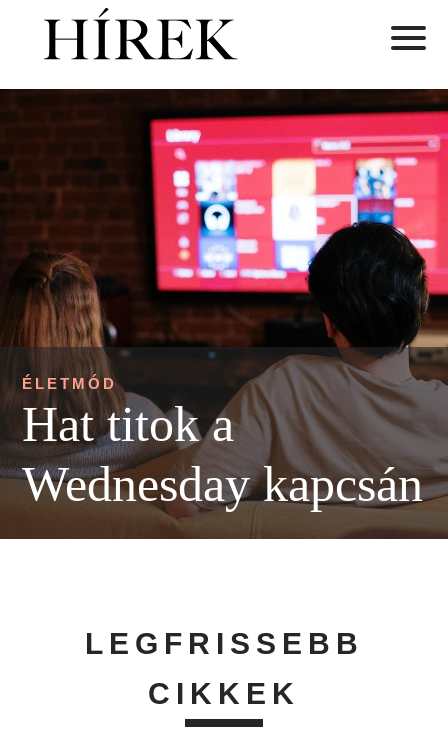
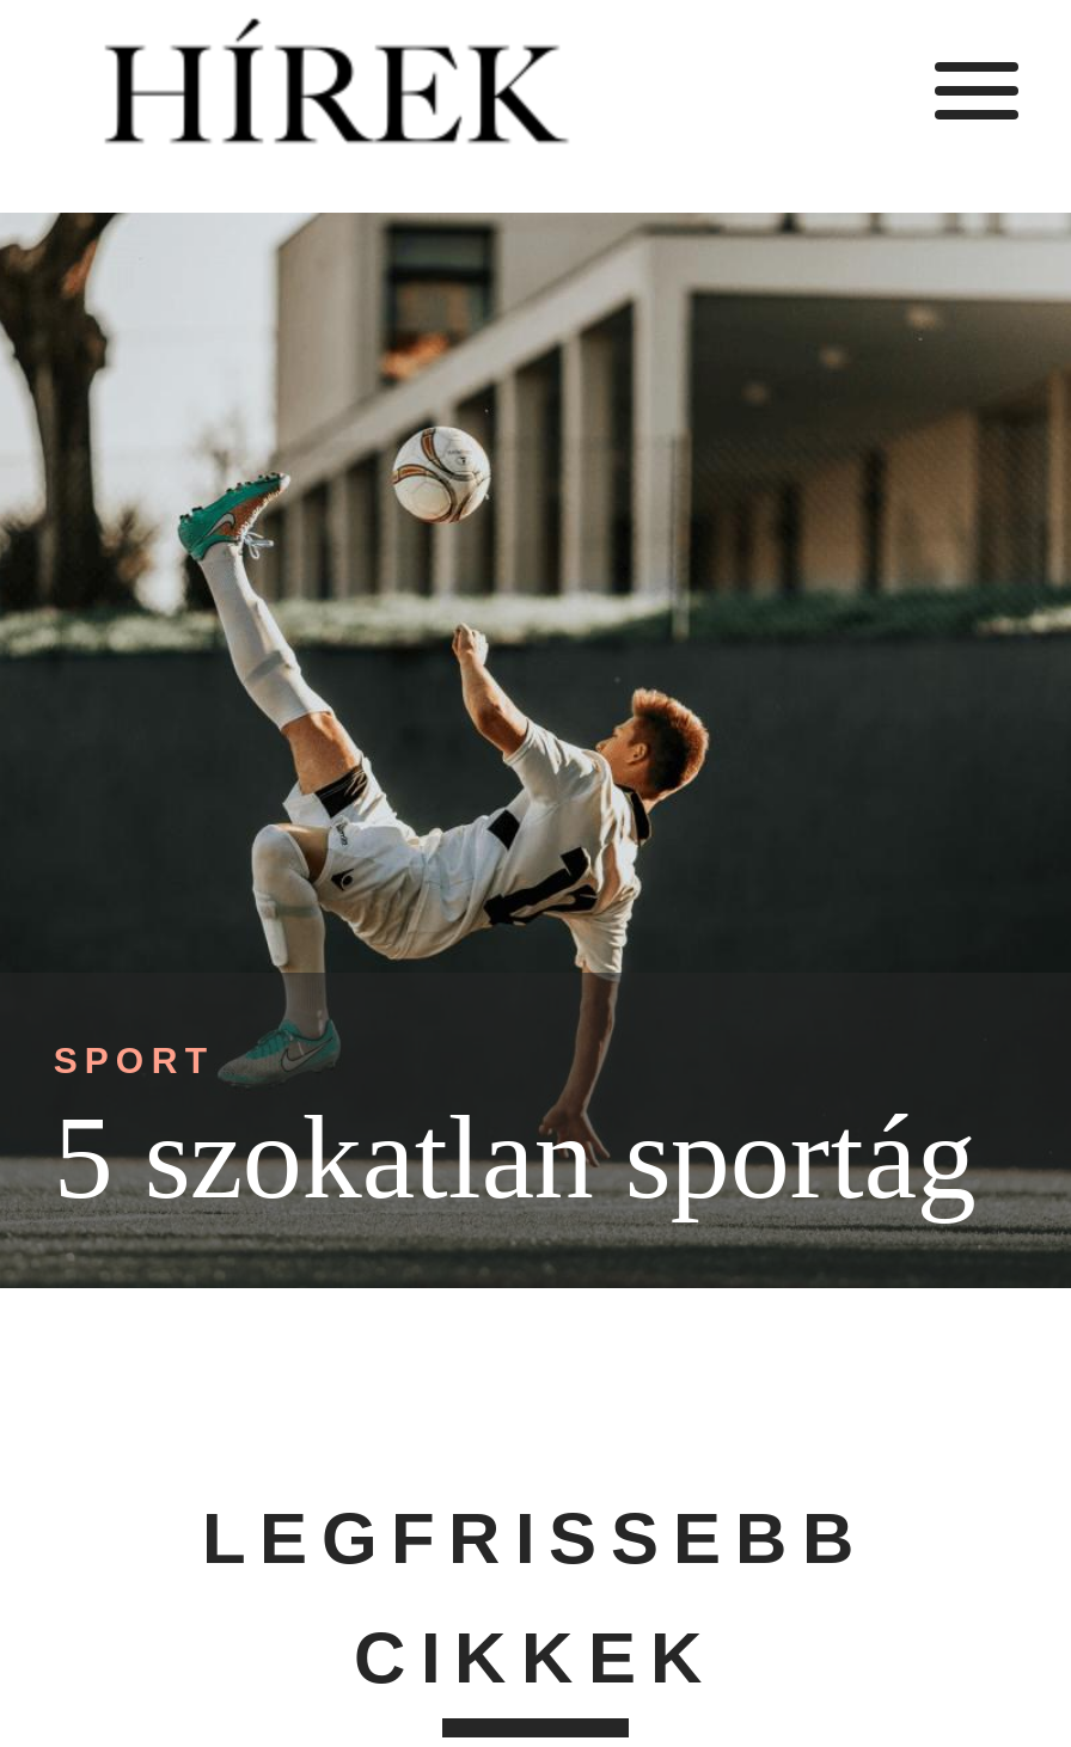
- [image]
- ÉLETMÓD
- Hat titok a
- Wednesday kapcsán
+ [image]
+ SPORT
+ 5 szokatlan sportág
